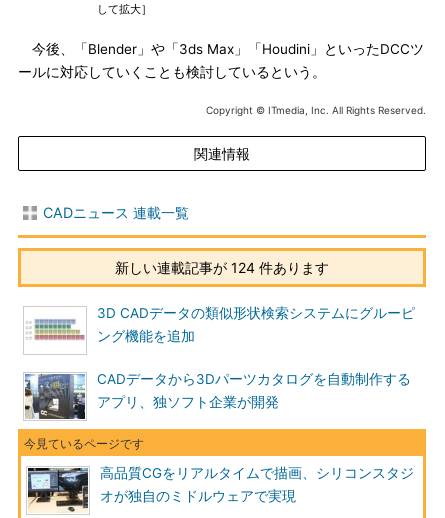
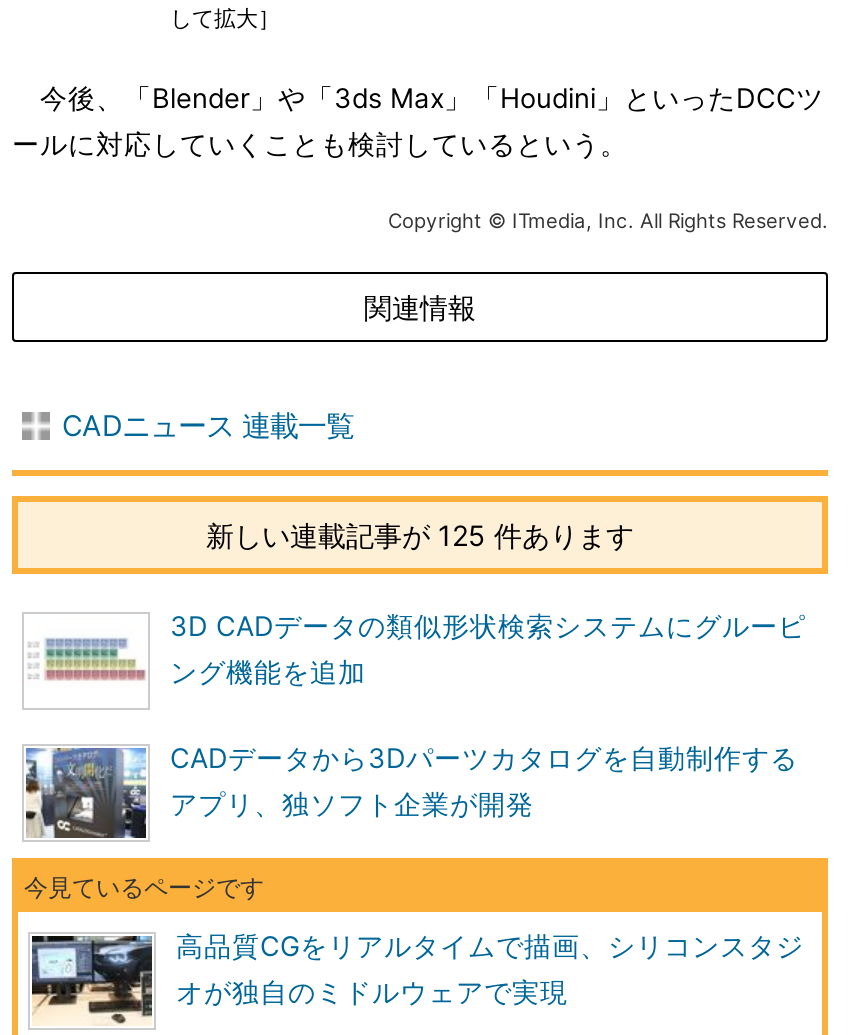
- 新しい連載記事が 124 件あります
+ 新しい連載記事が 125 件あります
